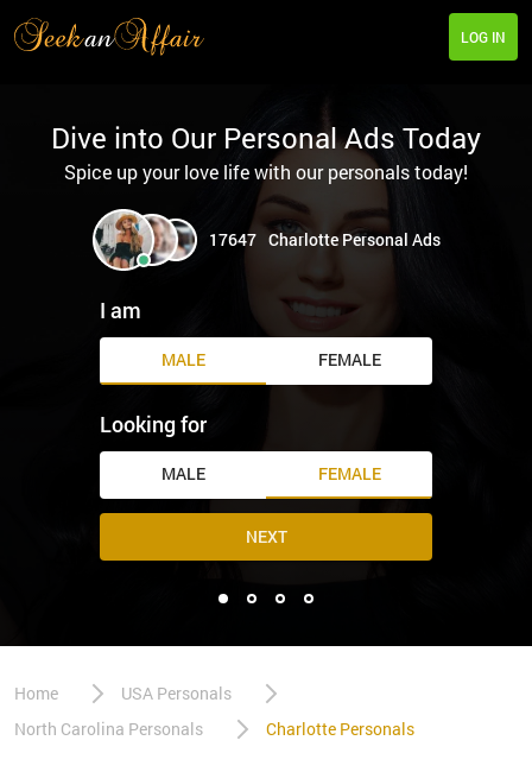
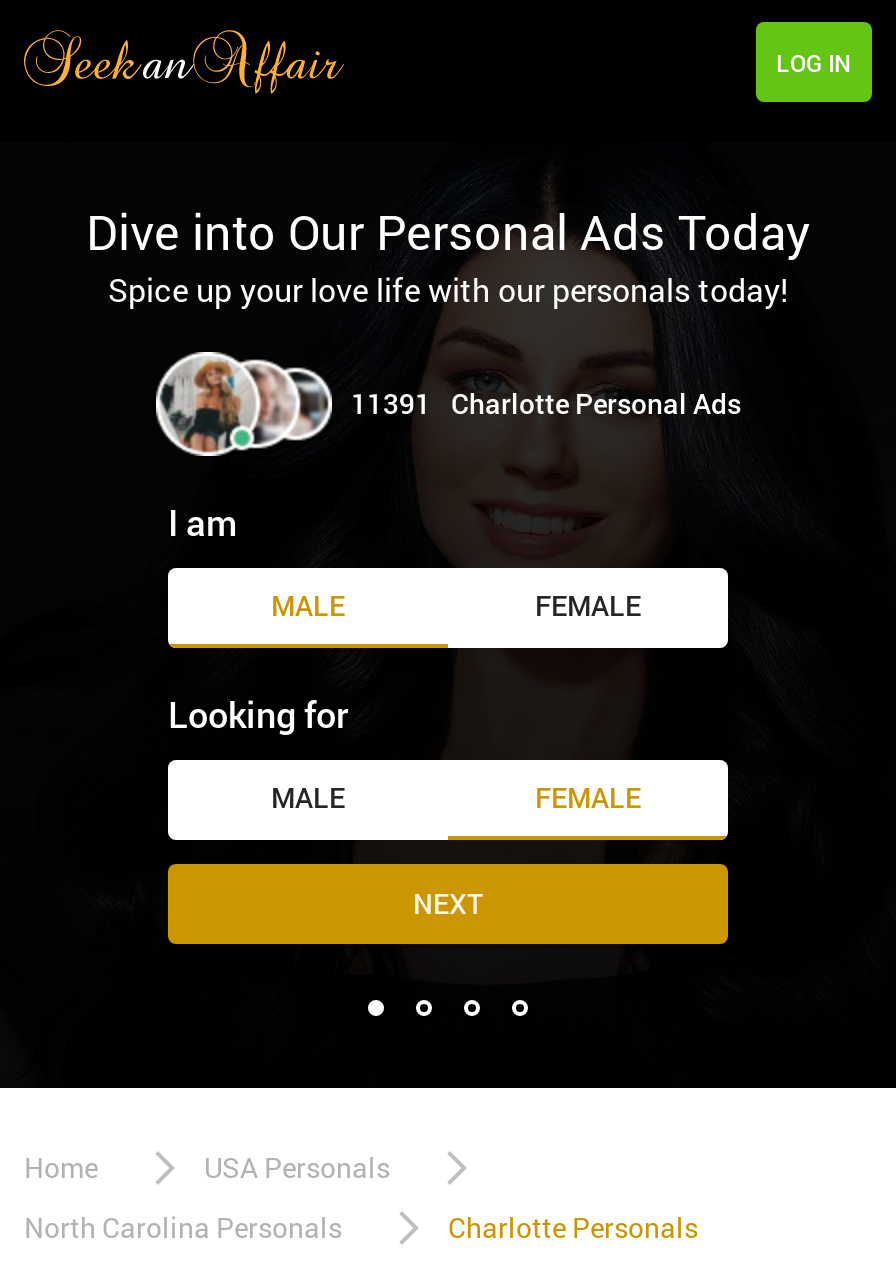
- 17647 Charlotte Personal Ads
+ 11391 Charlotte Personal Ads
